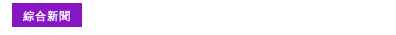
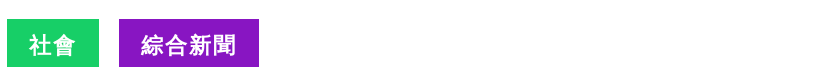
+ 社會
